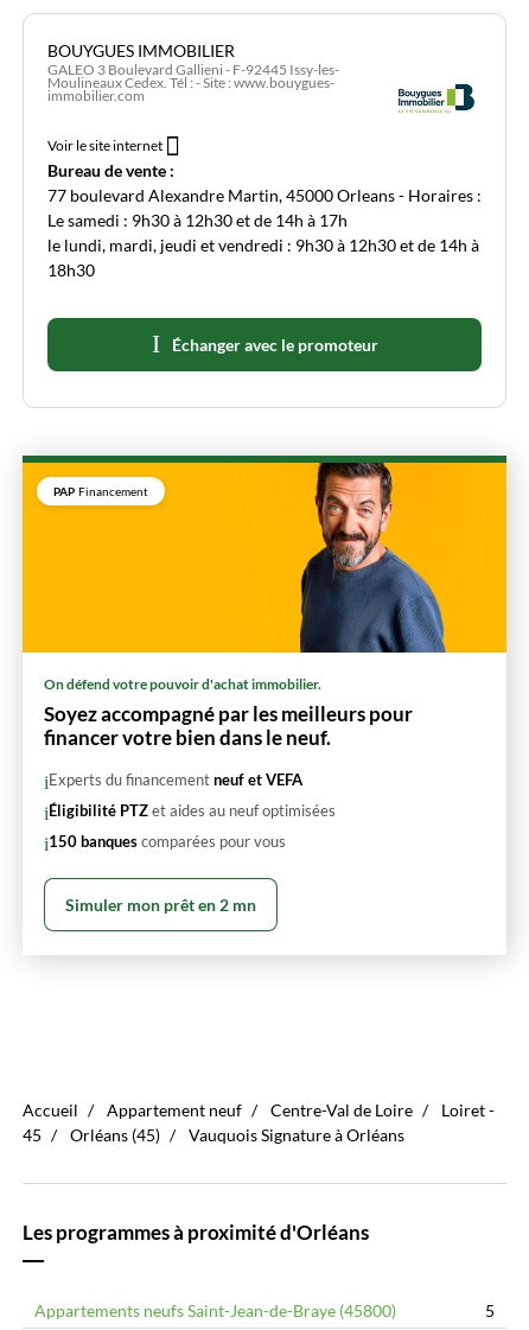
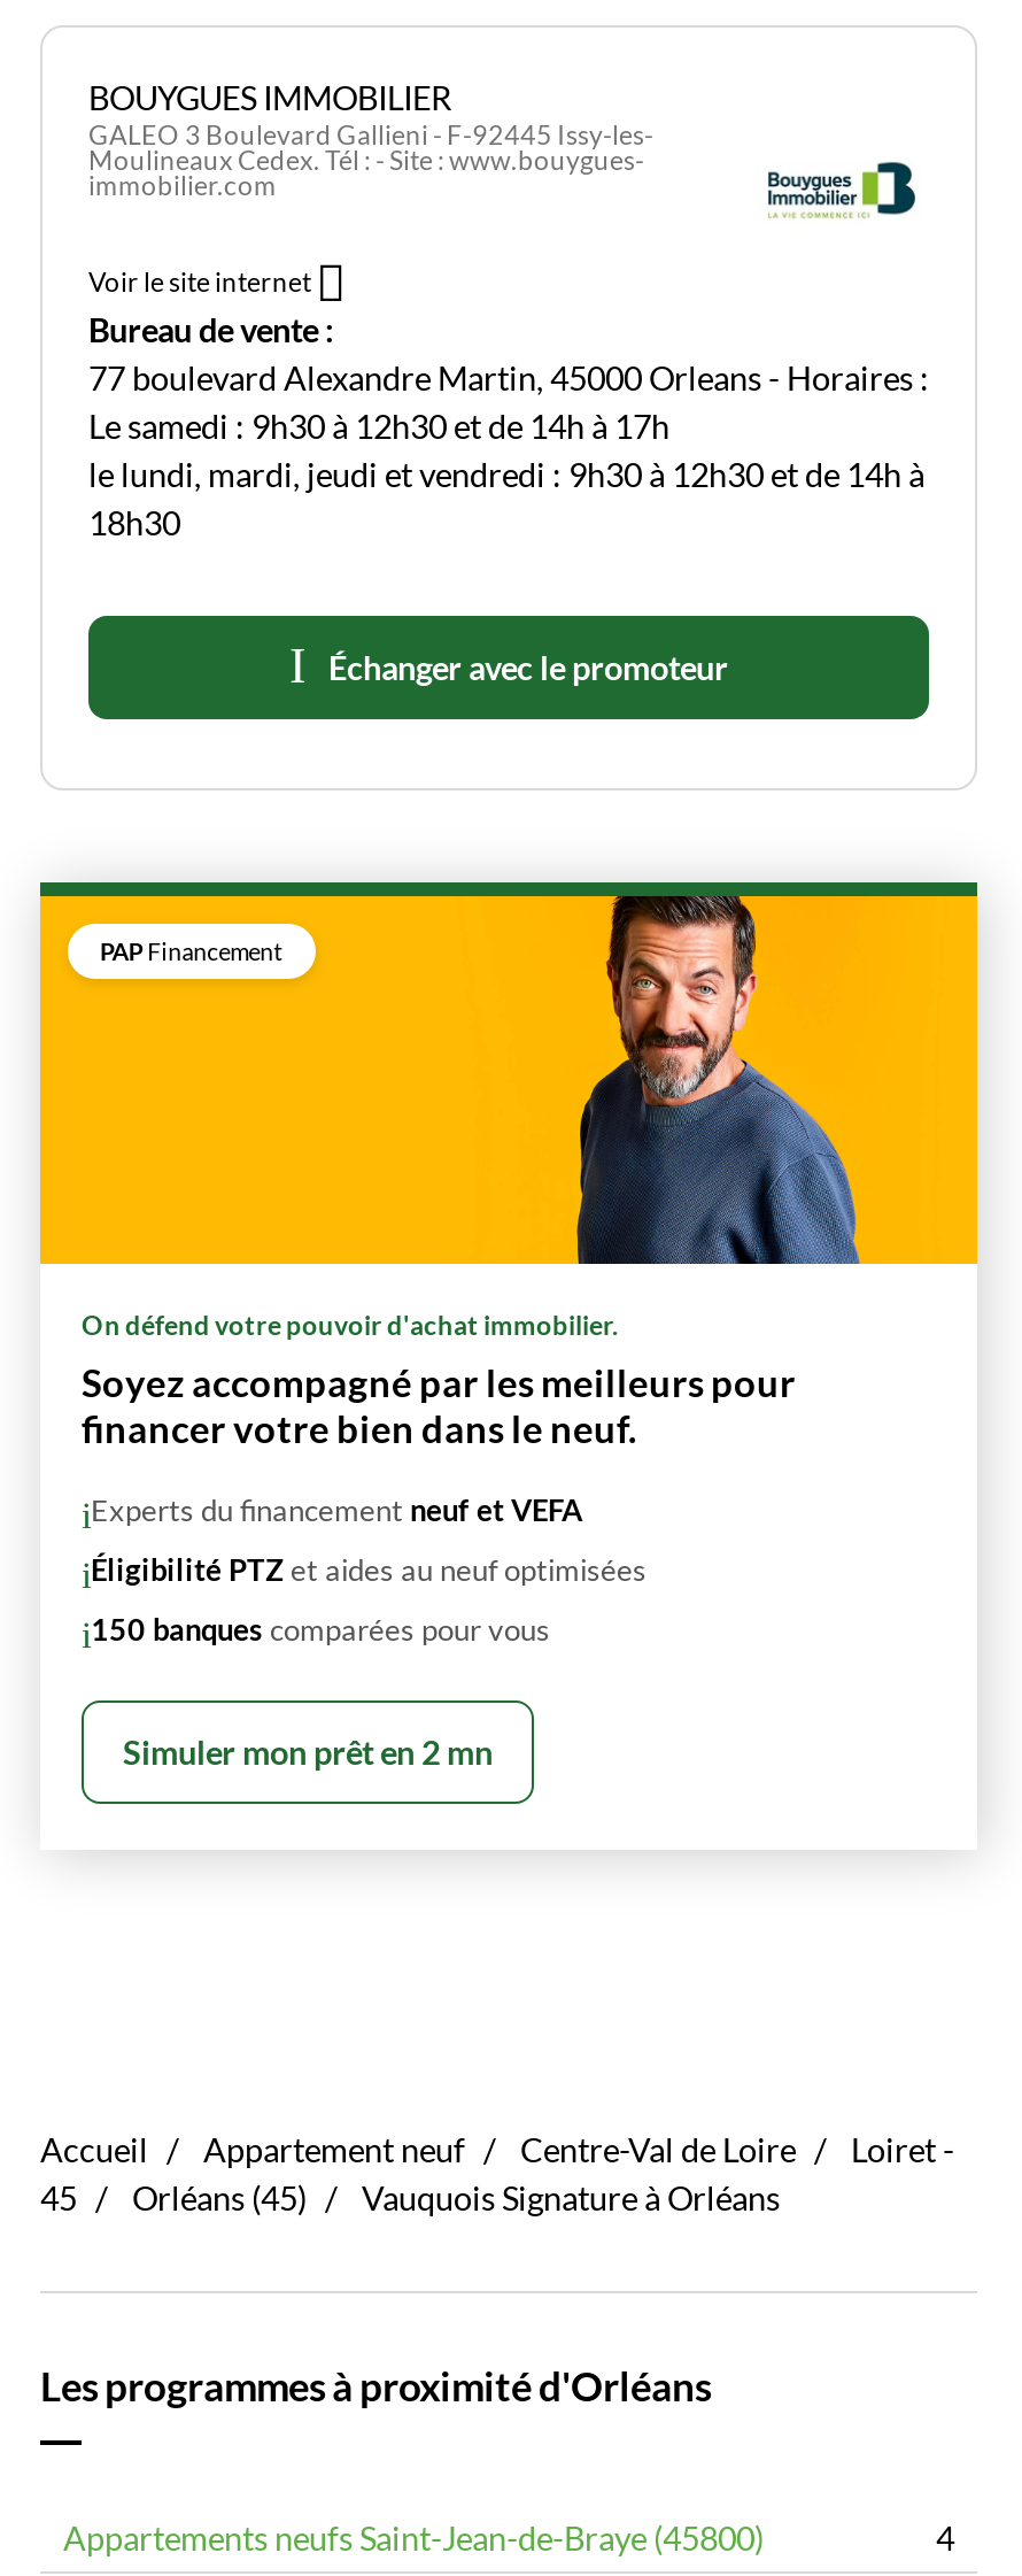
- 5
+ 4
